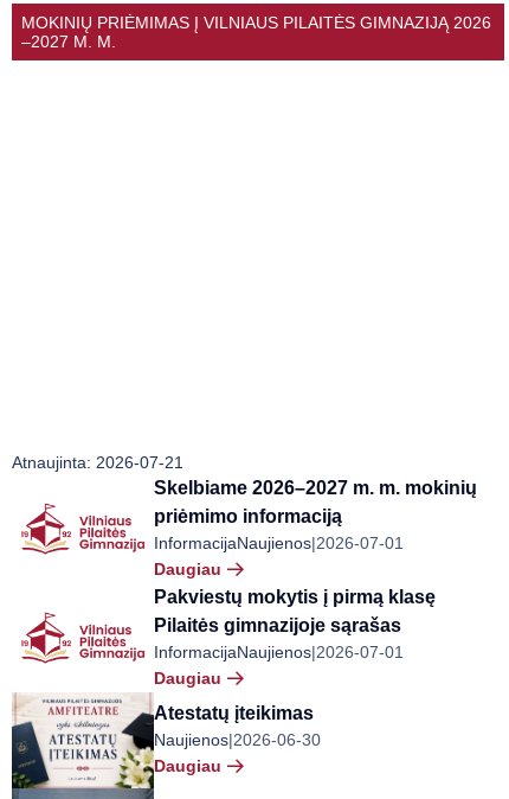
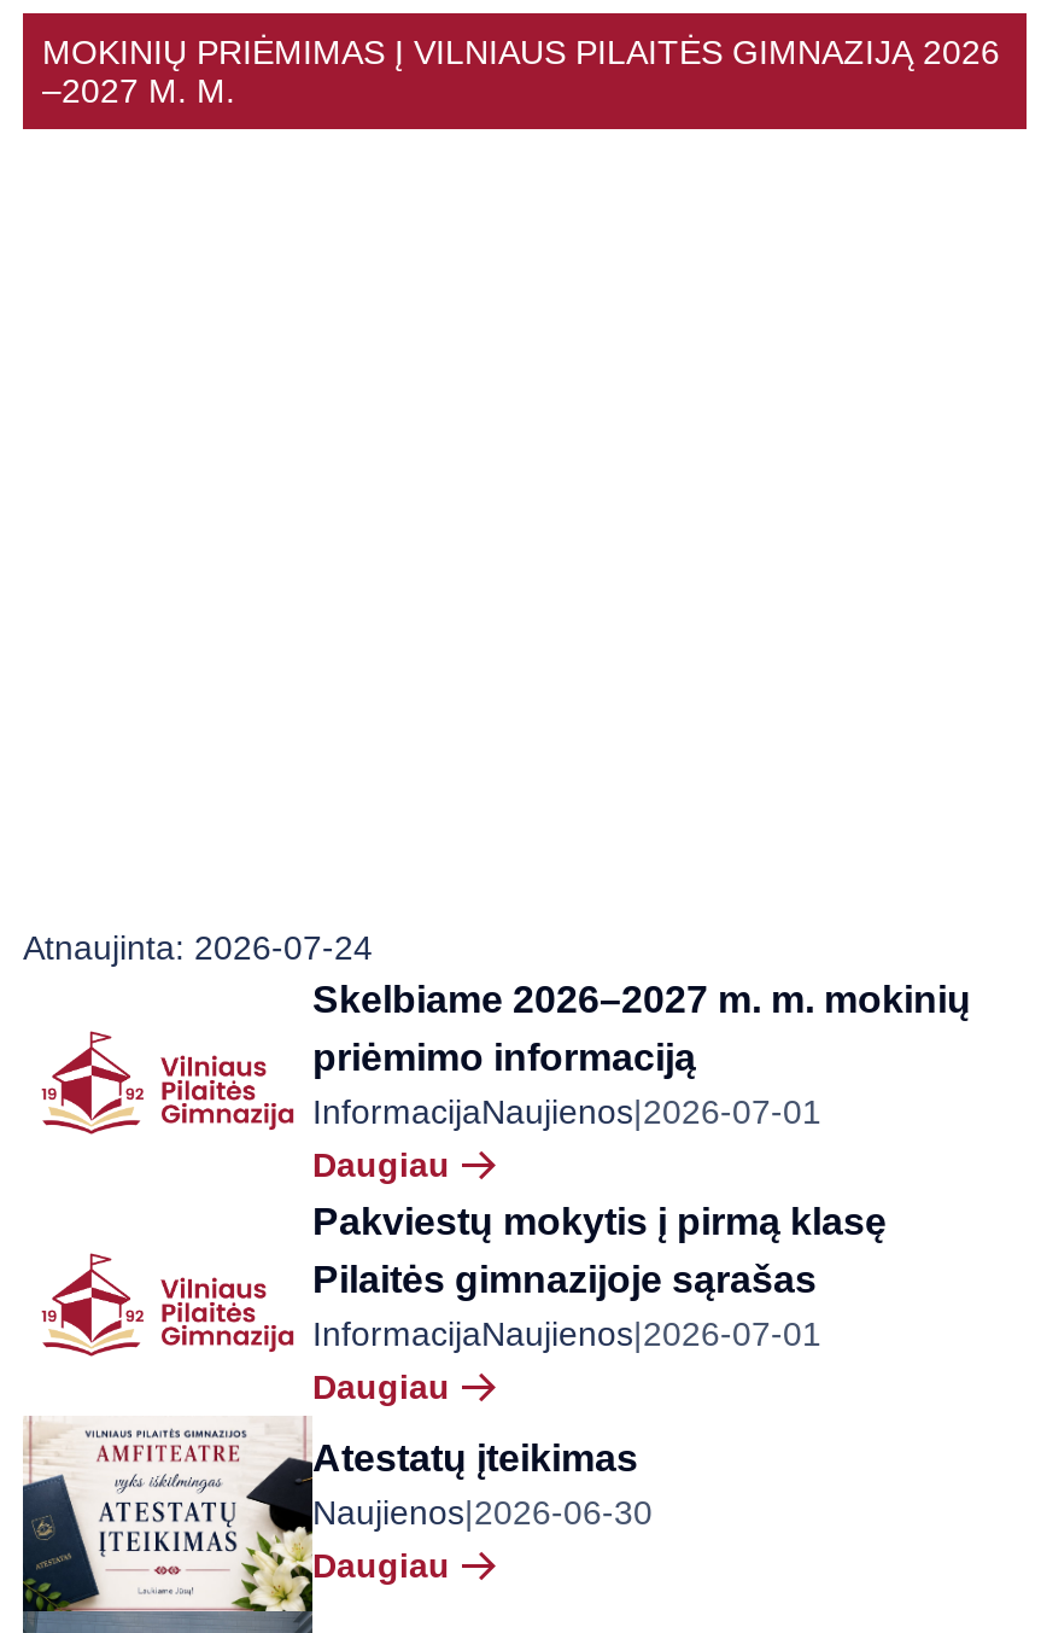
- Atnaujinta: 2026-07-21
+ Atnaujinta: 2026-07-24
